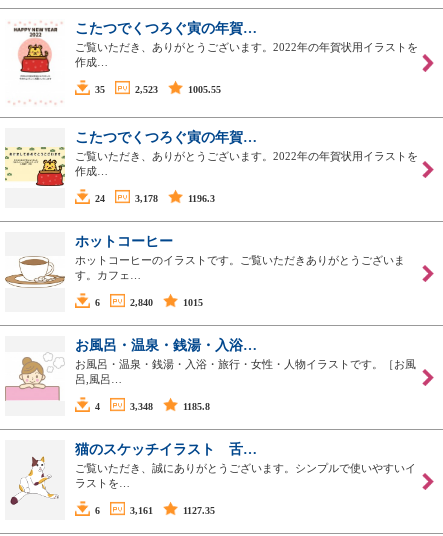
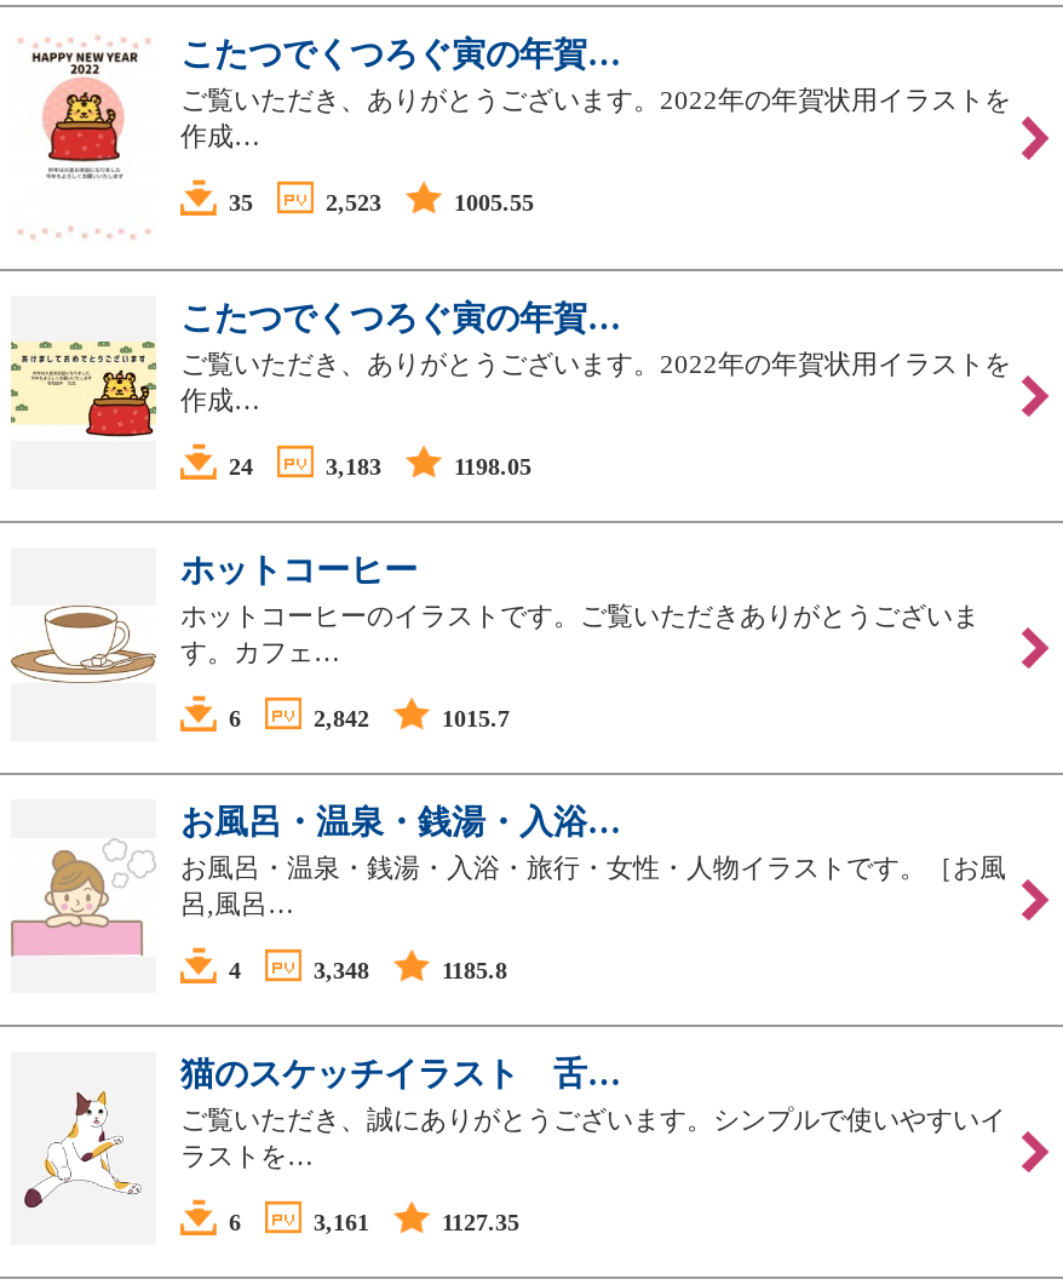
- 3,178
+ 3,183

- 1196.3
+ 1198.05

- 2,840
+ 2,842

- 1015
+ 1015.7
